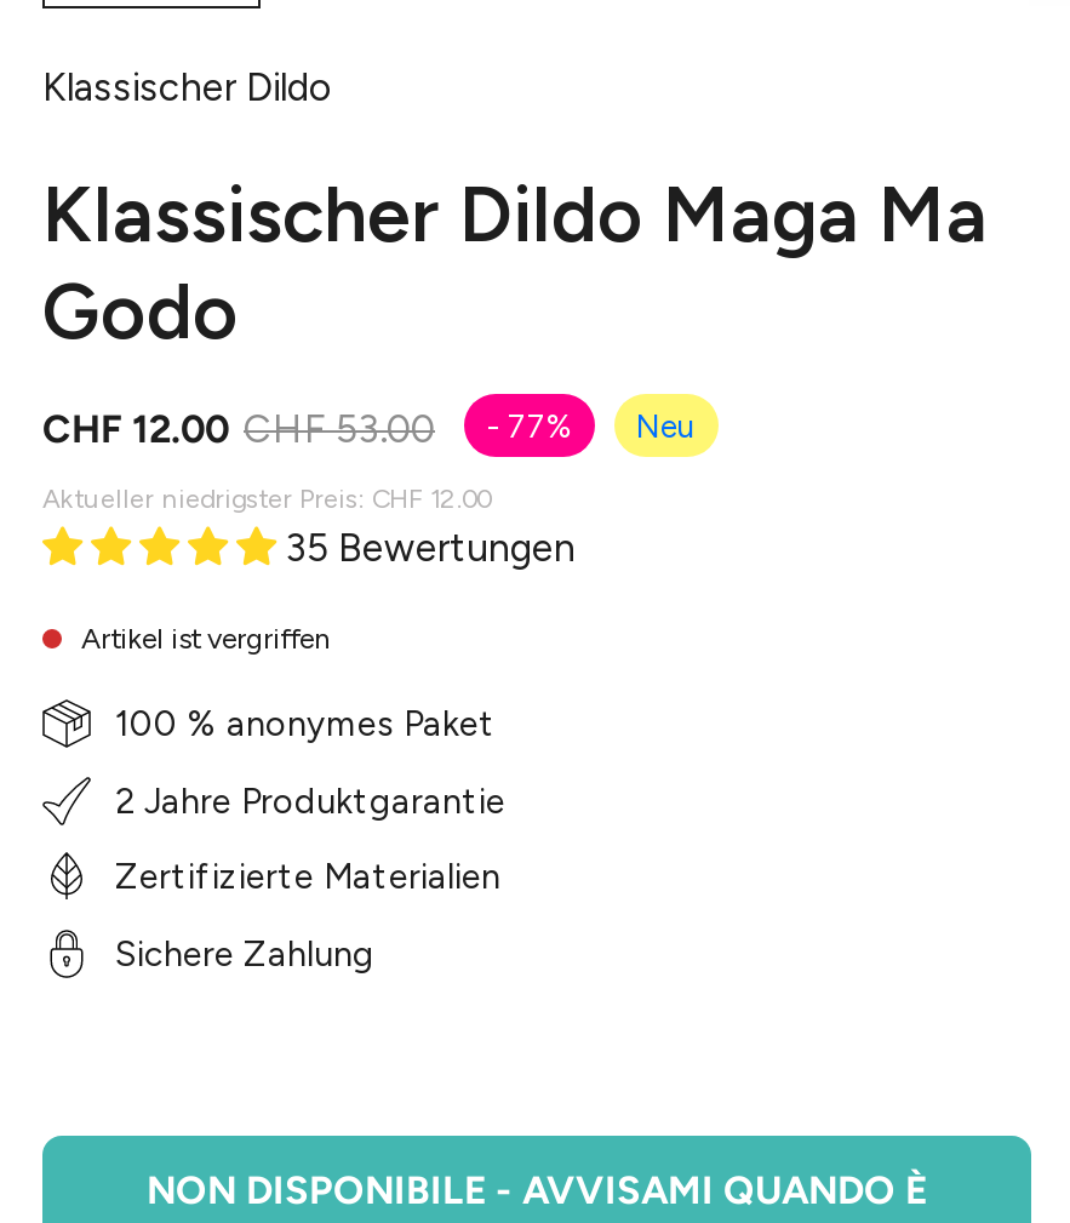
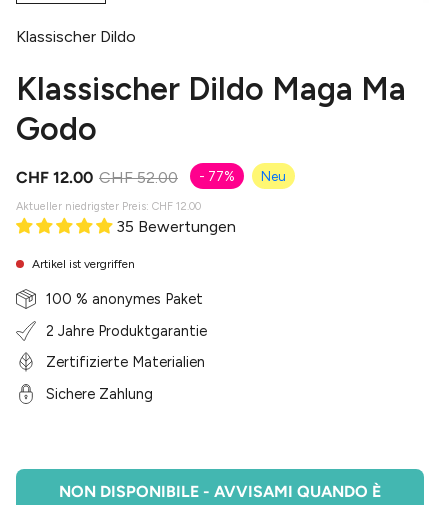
- CHF 12.00 CHF 53.00 - 77% Neu
+ CHF 12.00 CHF 52.00 - 77% Neu
